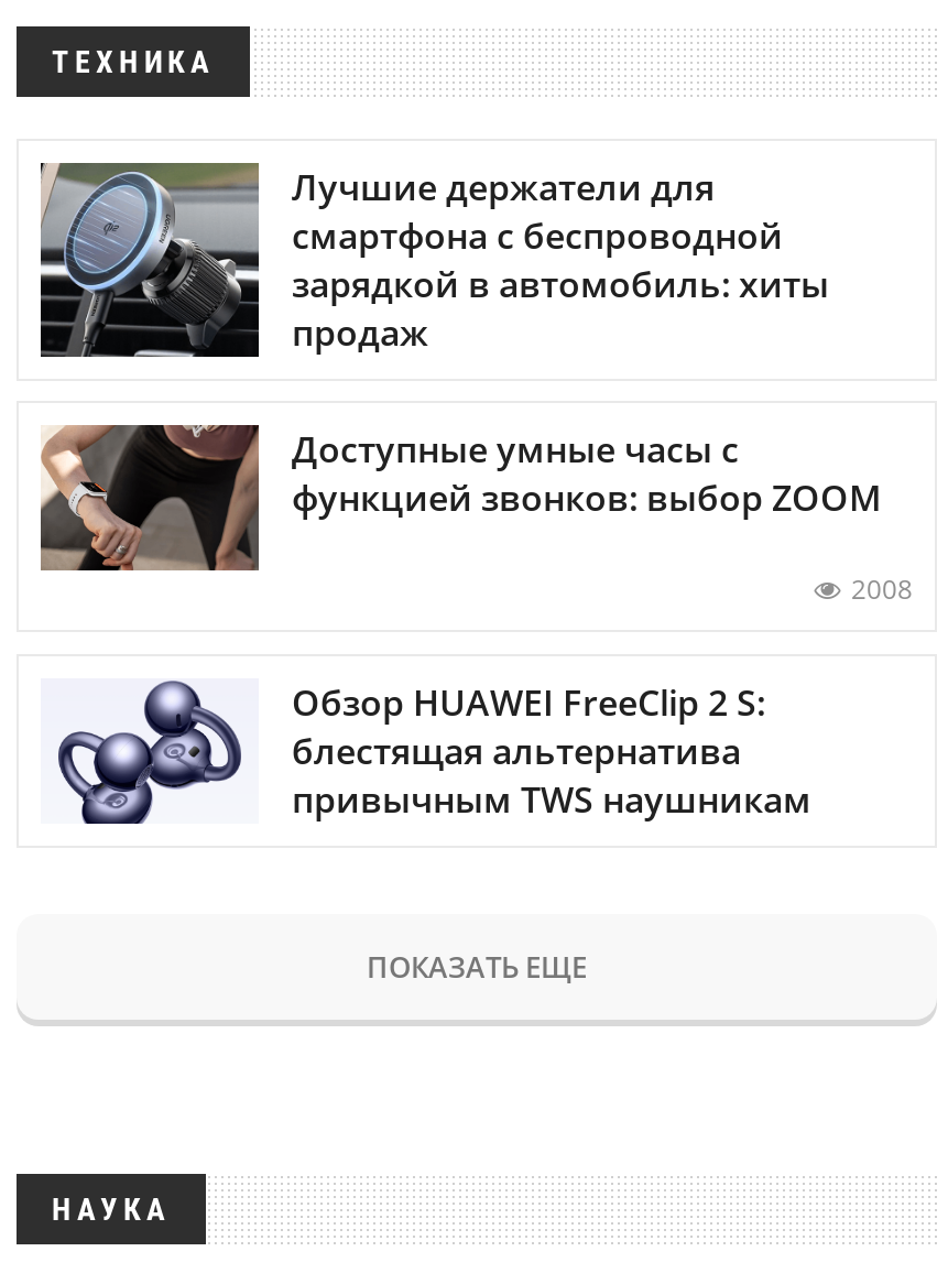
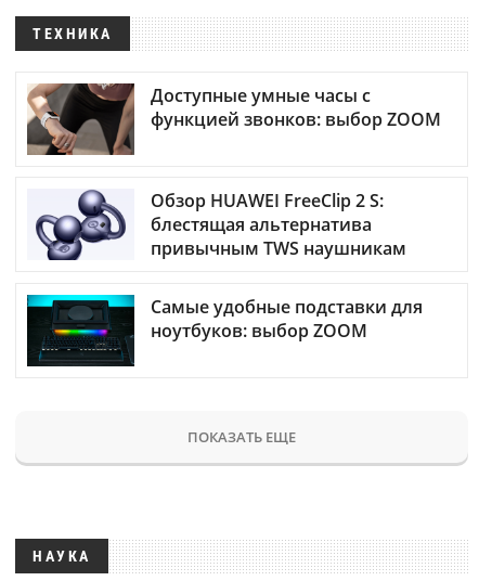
- [image]
- Лучшие держатели для
- смартфона с беспроводной
- зарядкой в автомобиль: хиты
- продаж

moved up: [image] | Доступные умные часы с | функцией звонков: выбор ZOOM

- 2008

moved up: [image] | Обзор HUAWEI FreeClip 2 S: | блестящая альтернатива | привычным TWS наушникам

+ [image]
+ Самые удобные подставки для
+ ноутбуков: выбор ZOOM
